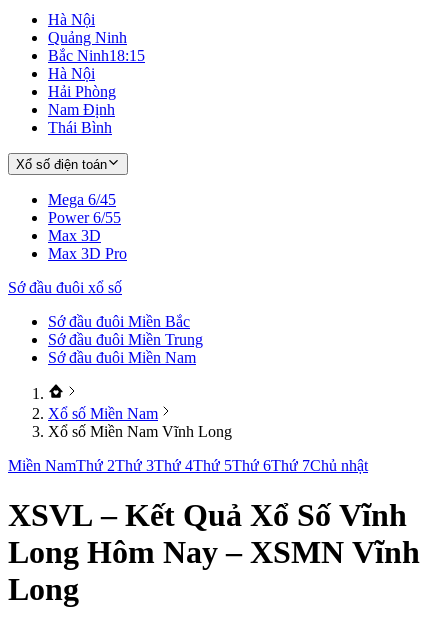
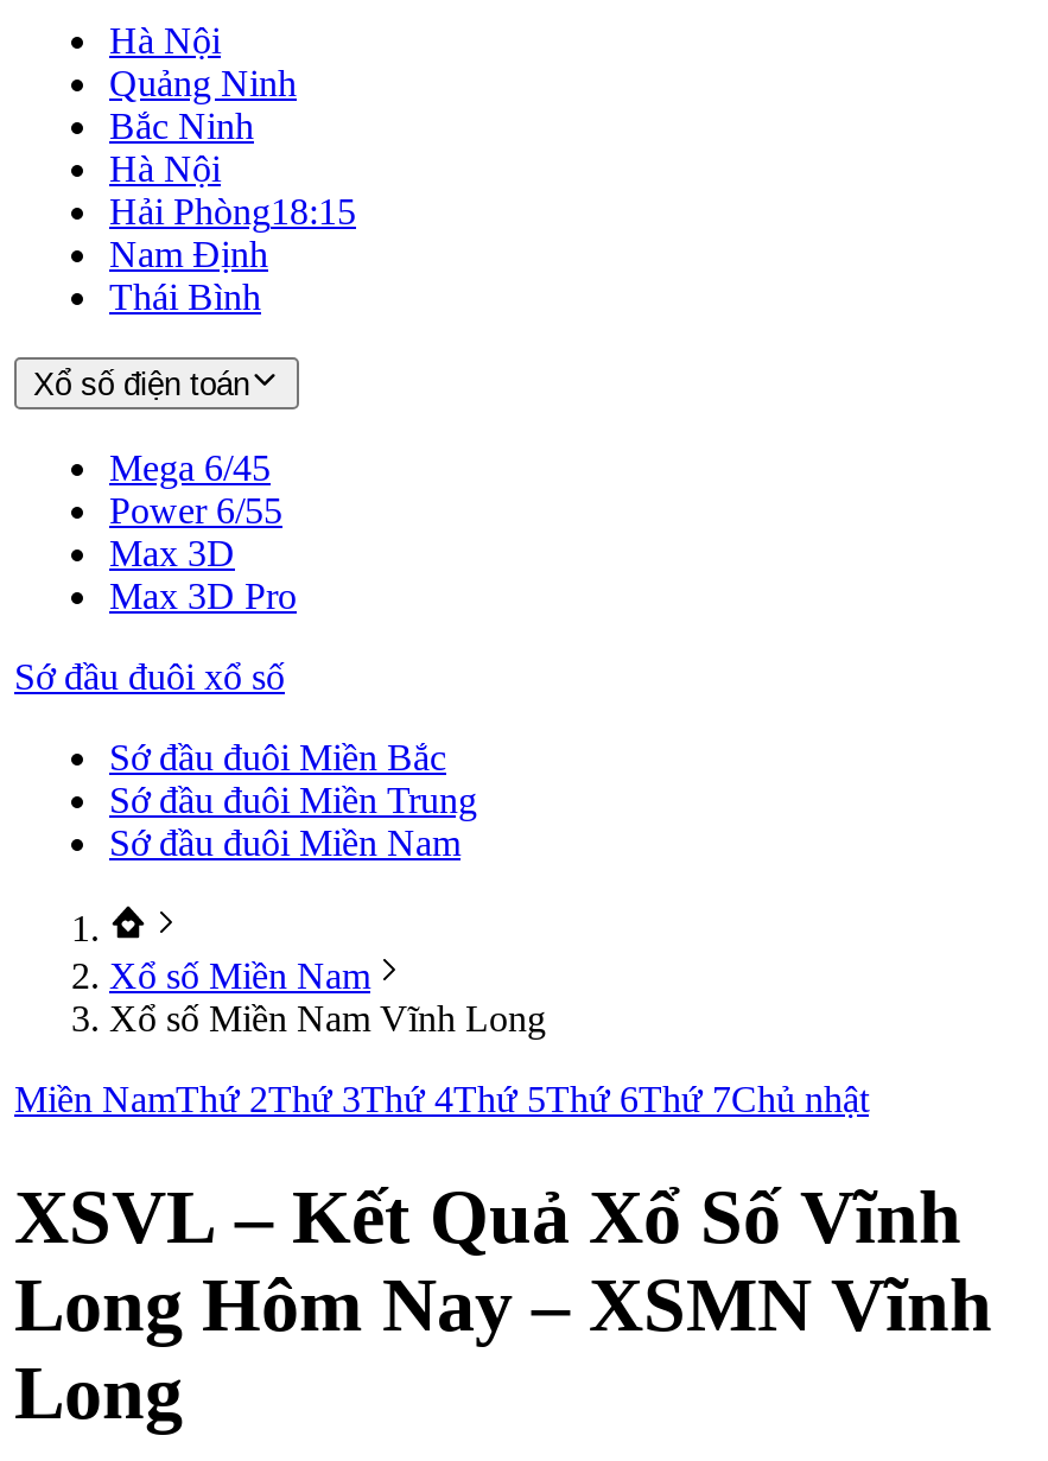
- Bắc Ninh 18:15
+ Bắc Ninh

- Hải Phòng
+ Hải Phòng18:15
